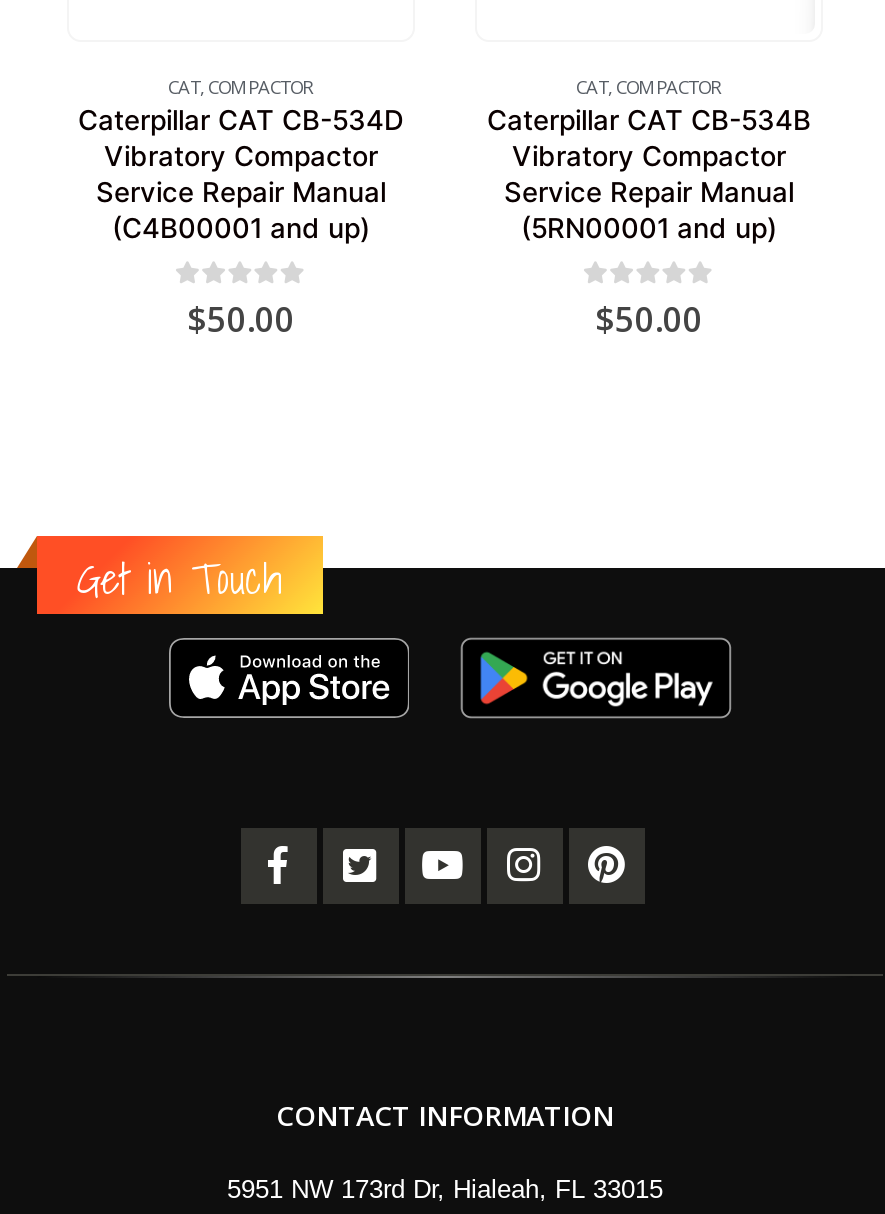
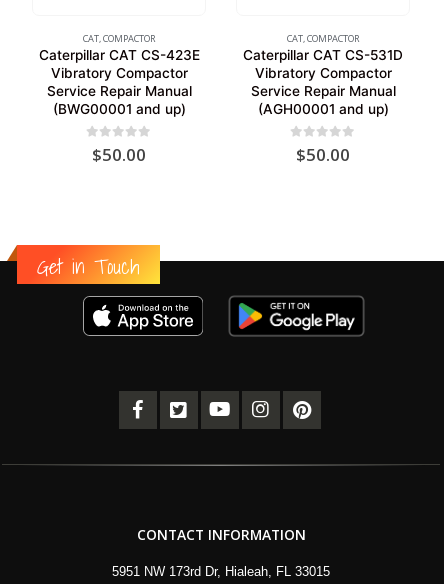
- Caterpillar CAT CB-534D
+ Caterpillar CAT CS-423E

- Caterpillar CAT CB-534B
+ Caterpillar CAT CS-531D

- (C4B00001 and up)
+ (BWG00001 and up)

- (5RN00001 and up)
+ (AGH00001 and up)
